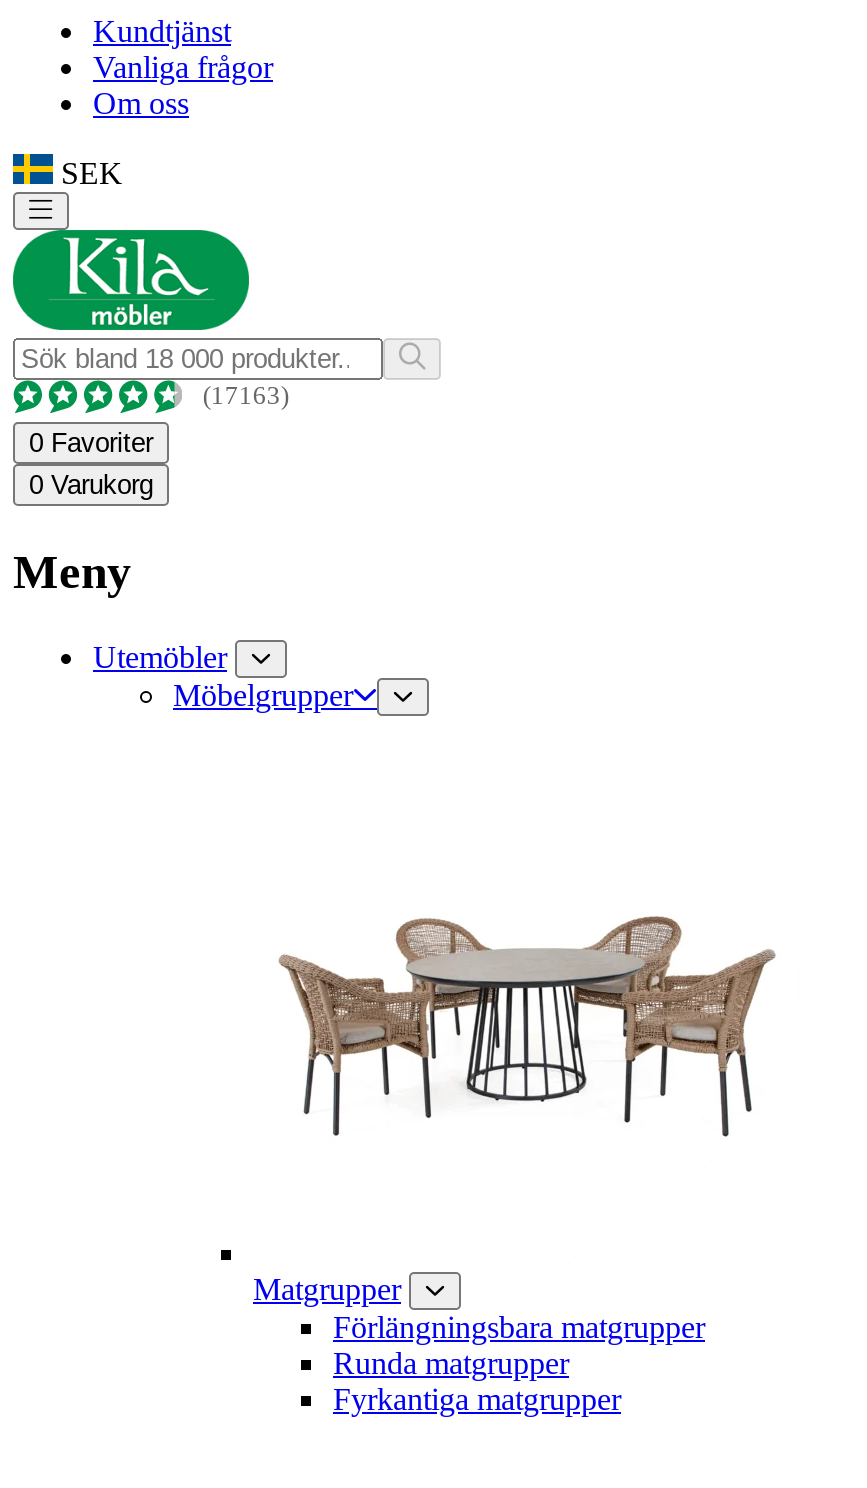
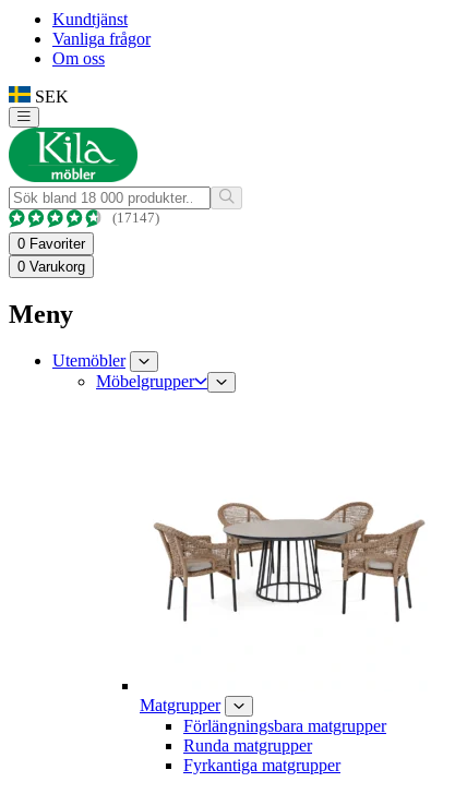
- (17163)
+ (17147)
